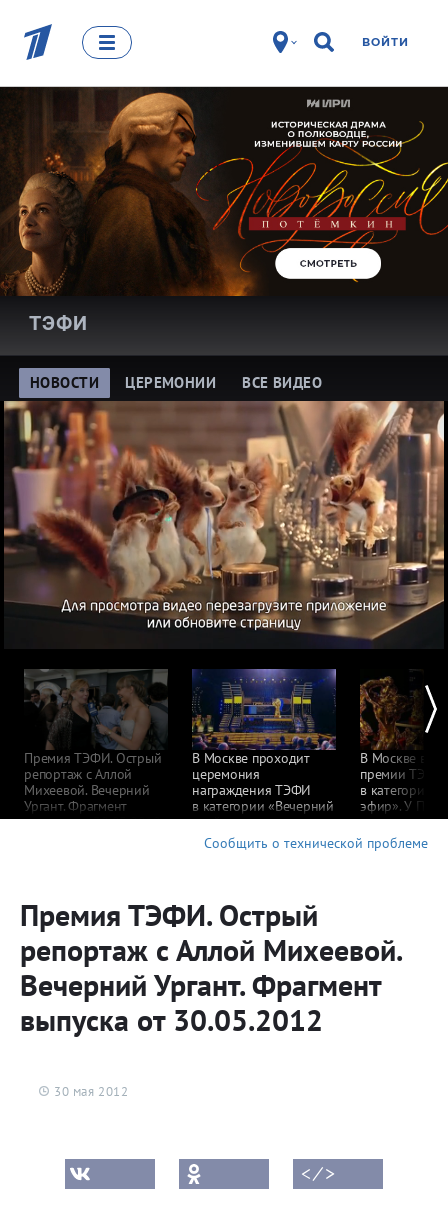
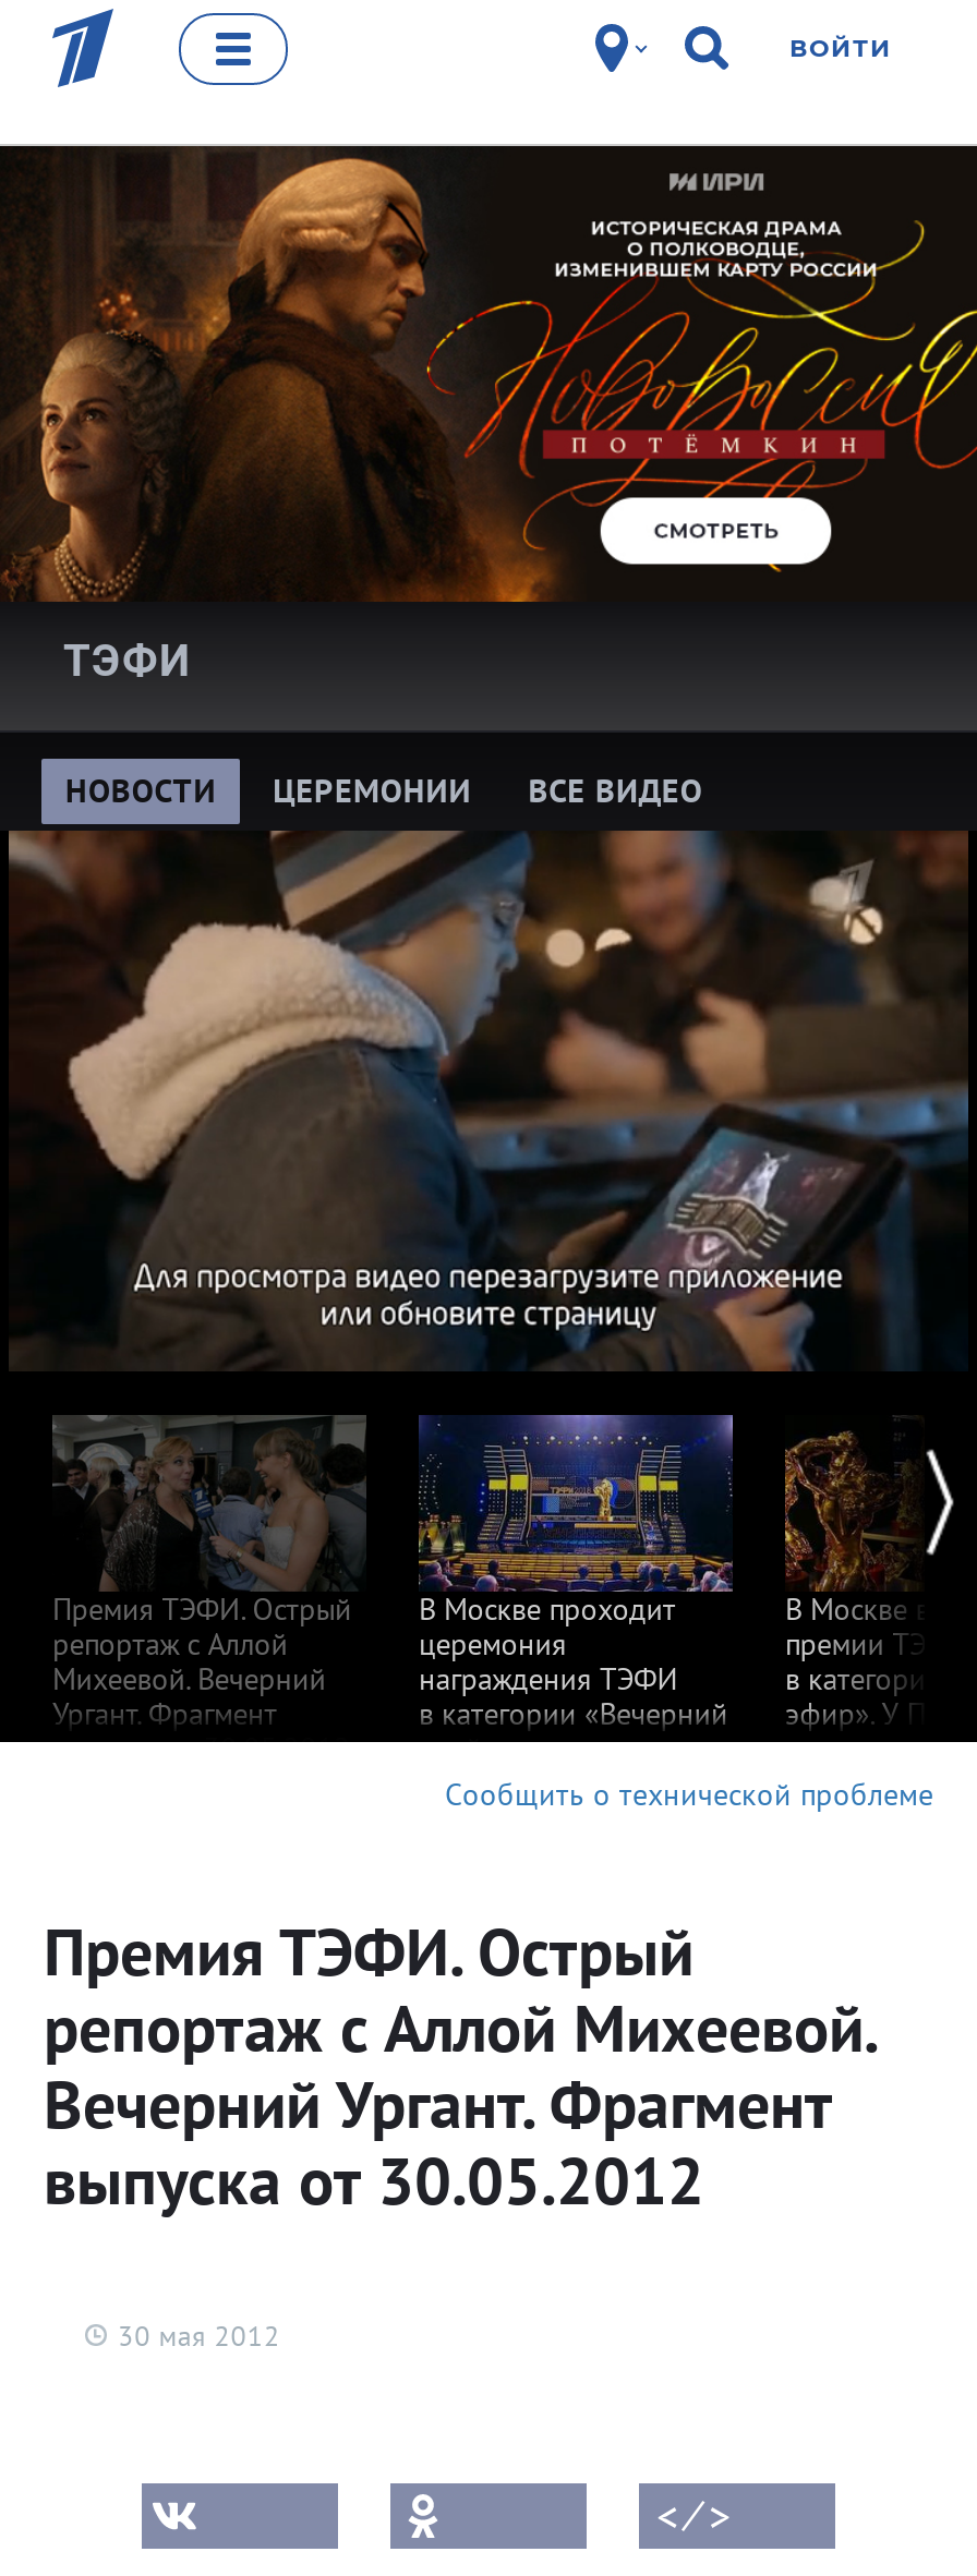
- [image]
+ [image]
